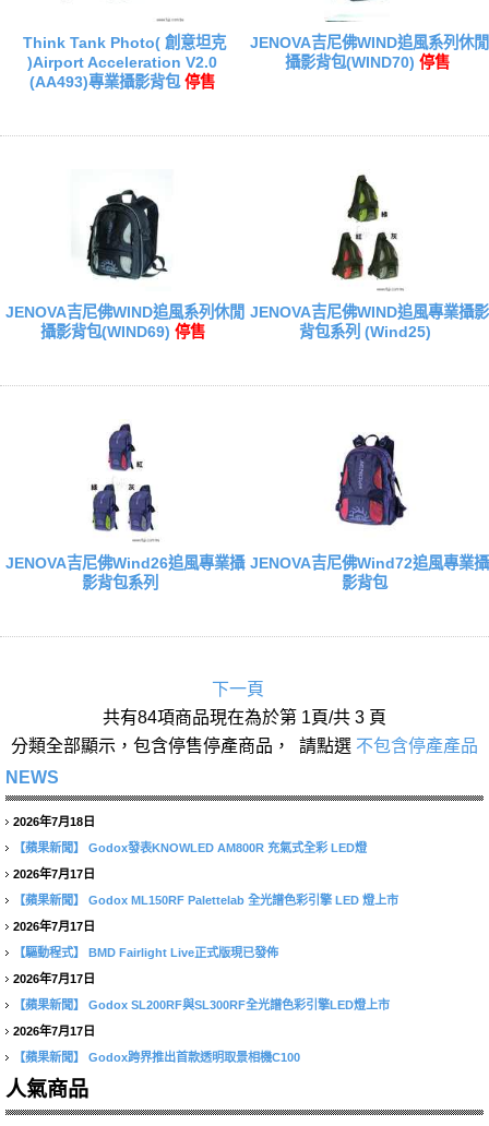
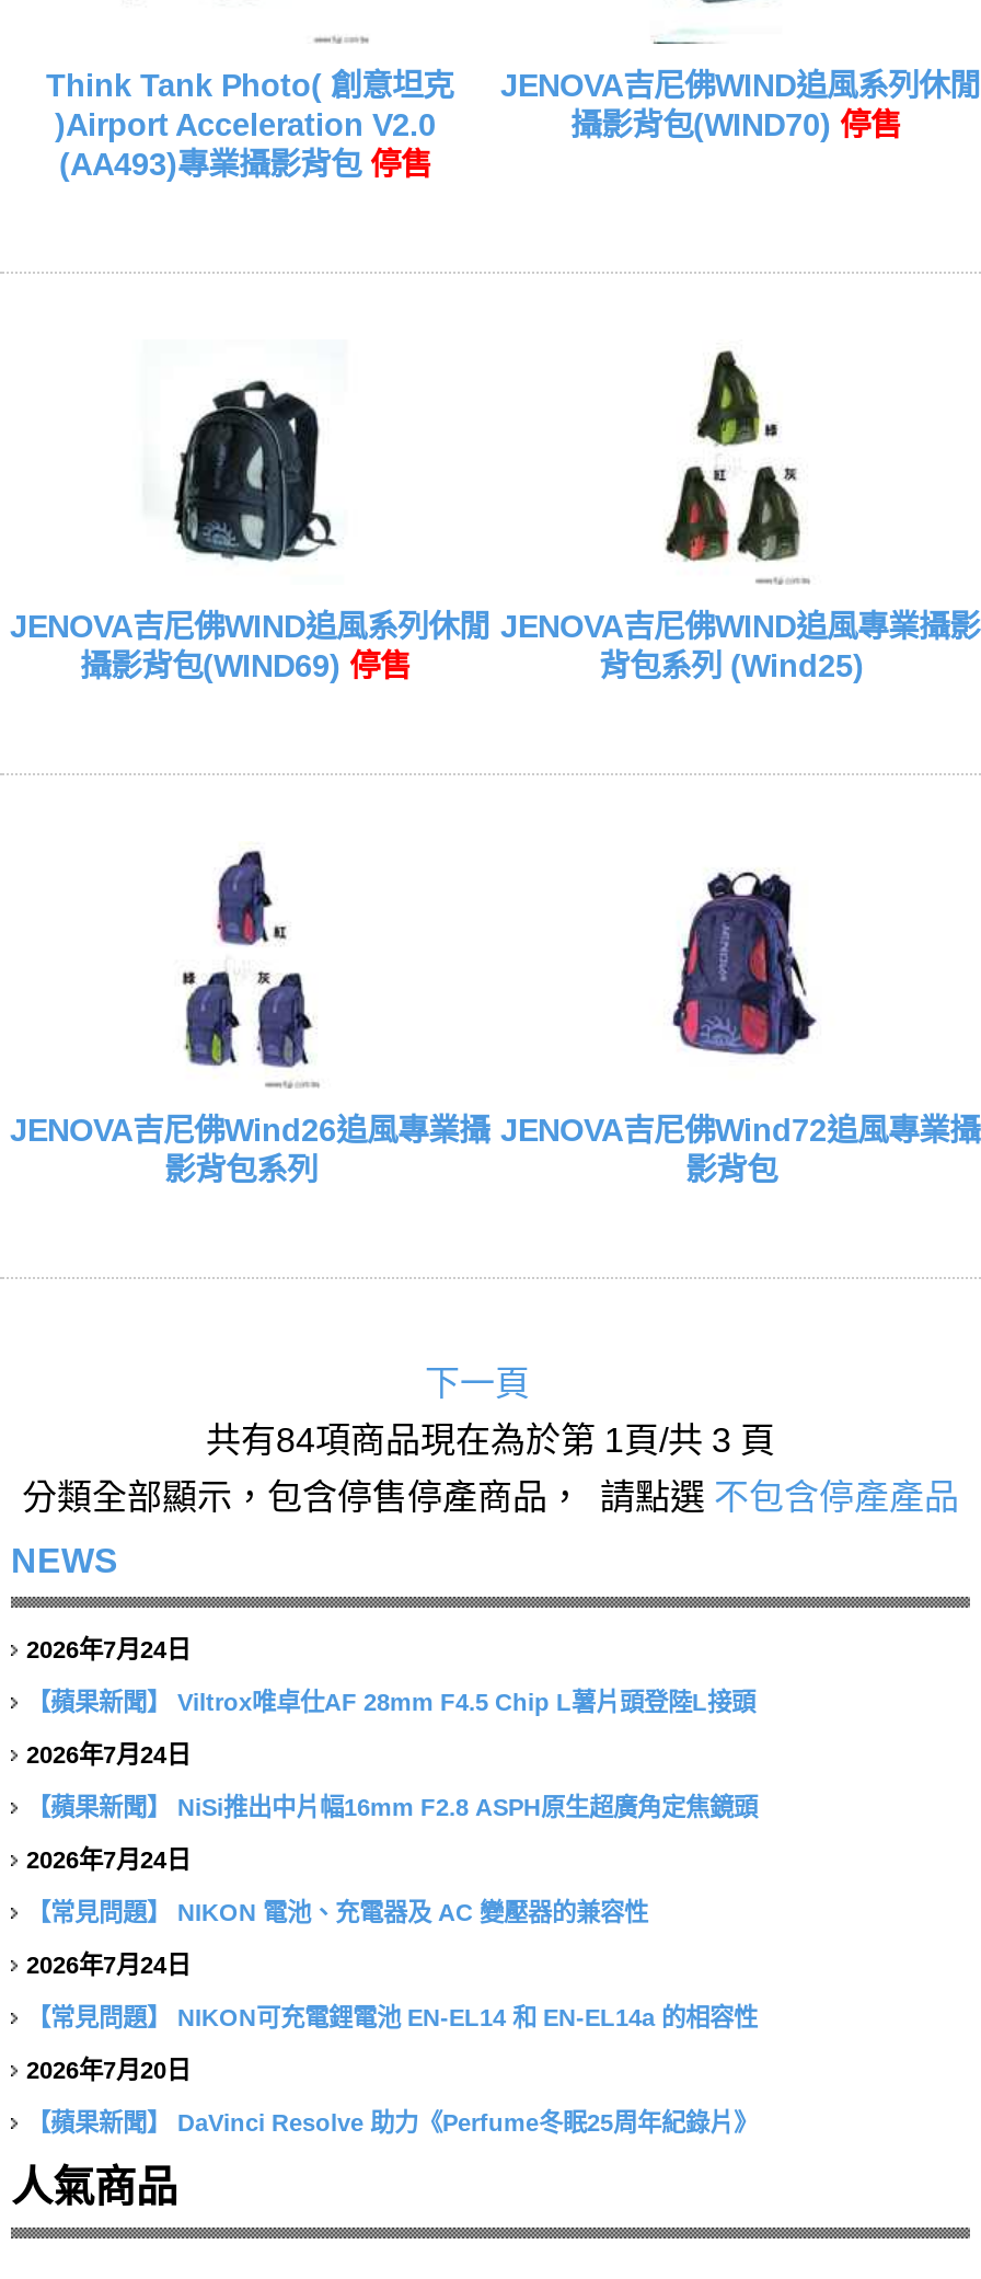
- 2026年7月18日
+ 2026年7月24日

- 【蘋果新聞】 Godox發表KNOWLED AM800R 充氣式全彩 LED燈
+ 【蘋果新聞】 Viltrox唯卓仕AF 28mm F4.5 Chip L薯片頭登陸L接頭

- 2026年7月17日
+ 2026年7月24日

- 【蘋果新聞】 Godox ML150RF Palettelab 全光譜色彩引擎 LED 燈上市
+ 【蘋果新聞】 NiSi推出中片幅16mm F2.8 ASPH原生超廣角定焦鏡頭

- 2026年7月17日
+ 2026年7月24日

- 【驅動程式】 BMD Fairlight Live正式版現已發佈
+ 【常見問題】 NIKON 電池、充電器及 AC 變壓器的兼容性

- 2026年7月17日
+ 2026年7月24日

- 【蘋果新聞】 Godox SL200RF與SL300RF全光譜色彩引擎LED燈上市
+ 【常見問題】 NIKON可充電鋰電池 EN-EL14 和 EN-EL14a 的相容性

- 2026年7月17日
+ 2026年7月20日

- 【蘋果新聞】 Godox跨界推出首款透明取景相機C100
+ 【蘋果新聞】 DaVinci Resolve 助力《Perfume冬眠25周年紀錄片》
